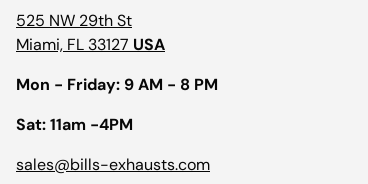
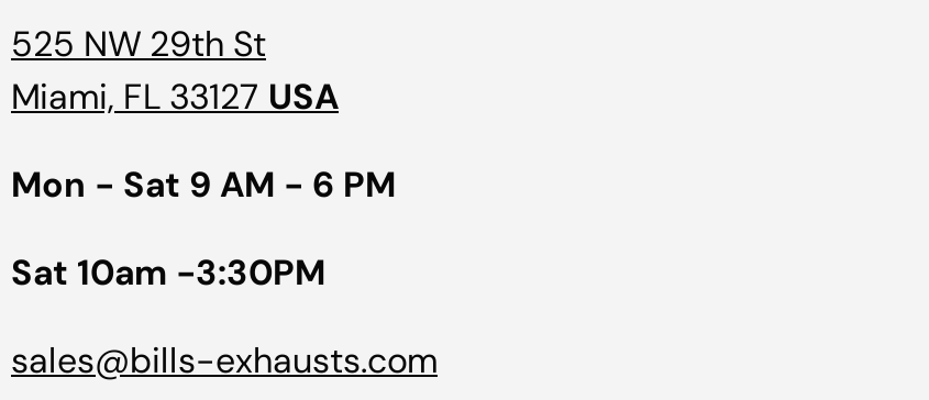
- Mon - Friday: 9 AM - 8 PM
+ Mon - Sat 9 AM - 6 PM

- Sat: 11am -4PM
+ Sat 10am -3:30PM
